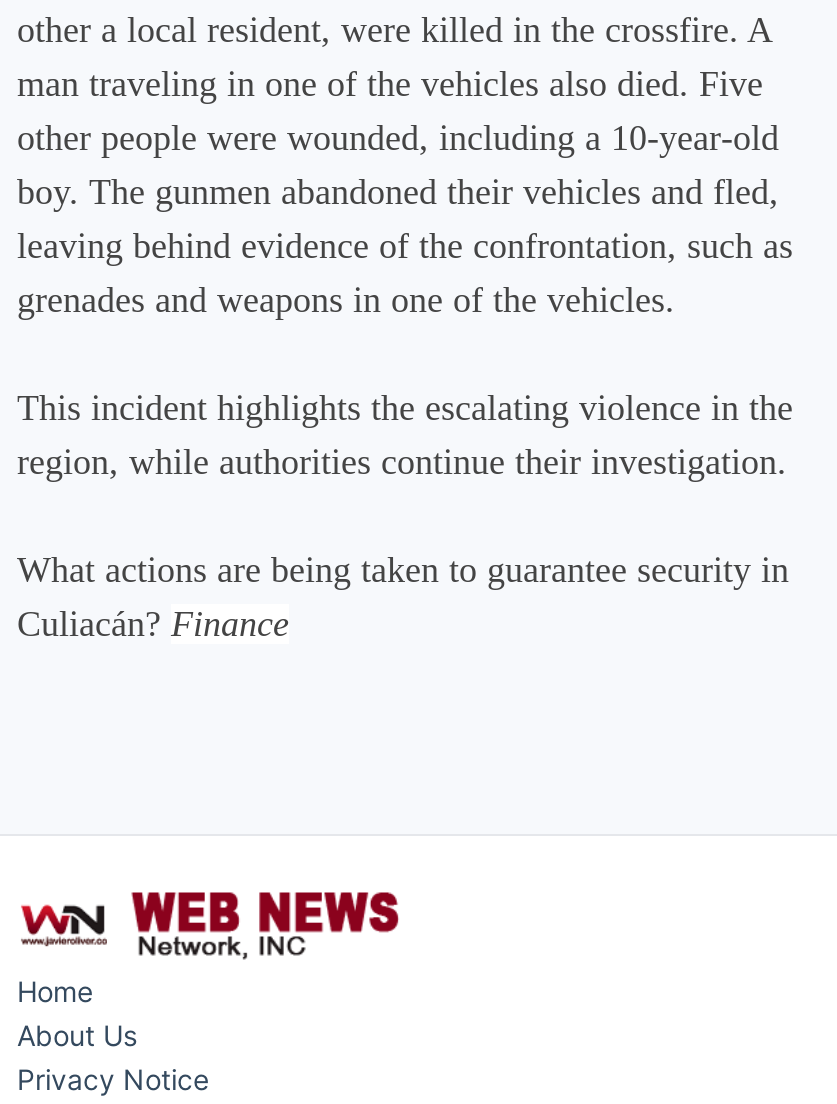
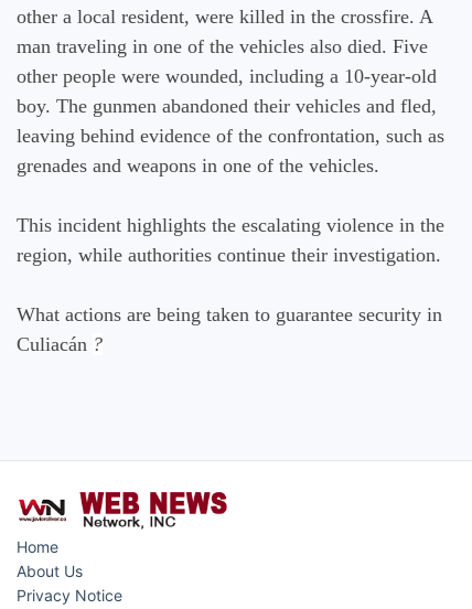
- Culiacán? Finance
+ Culiacán?
